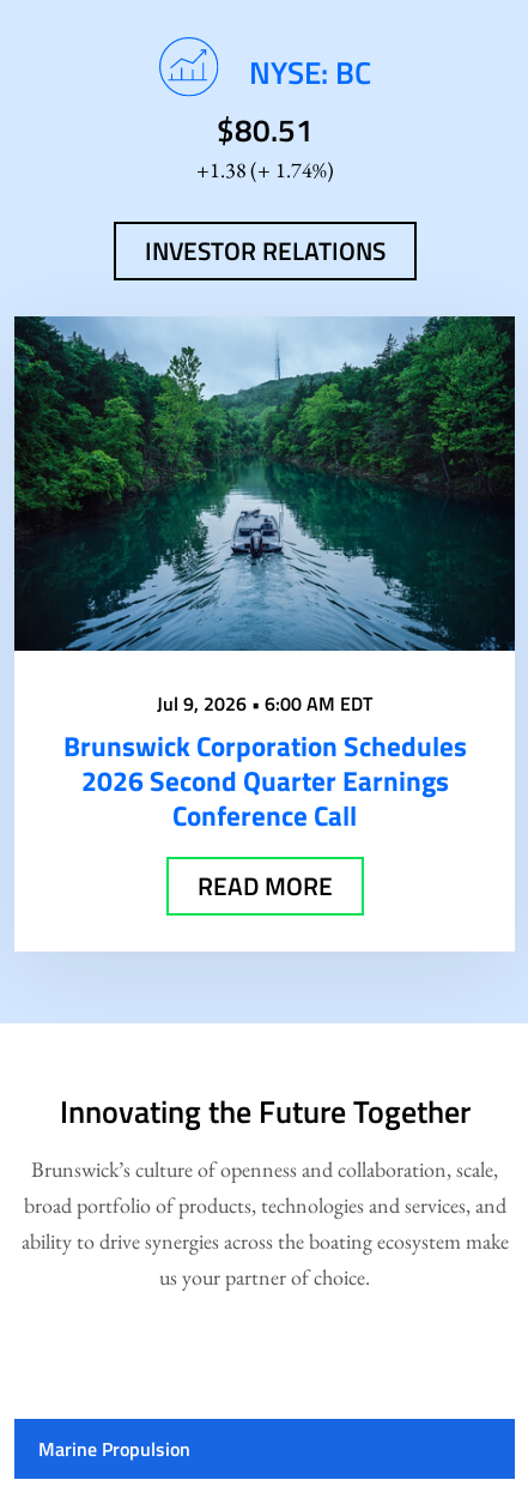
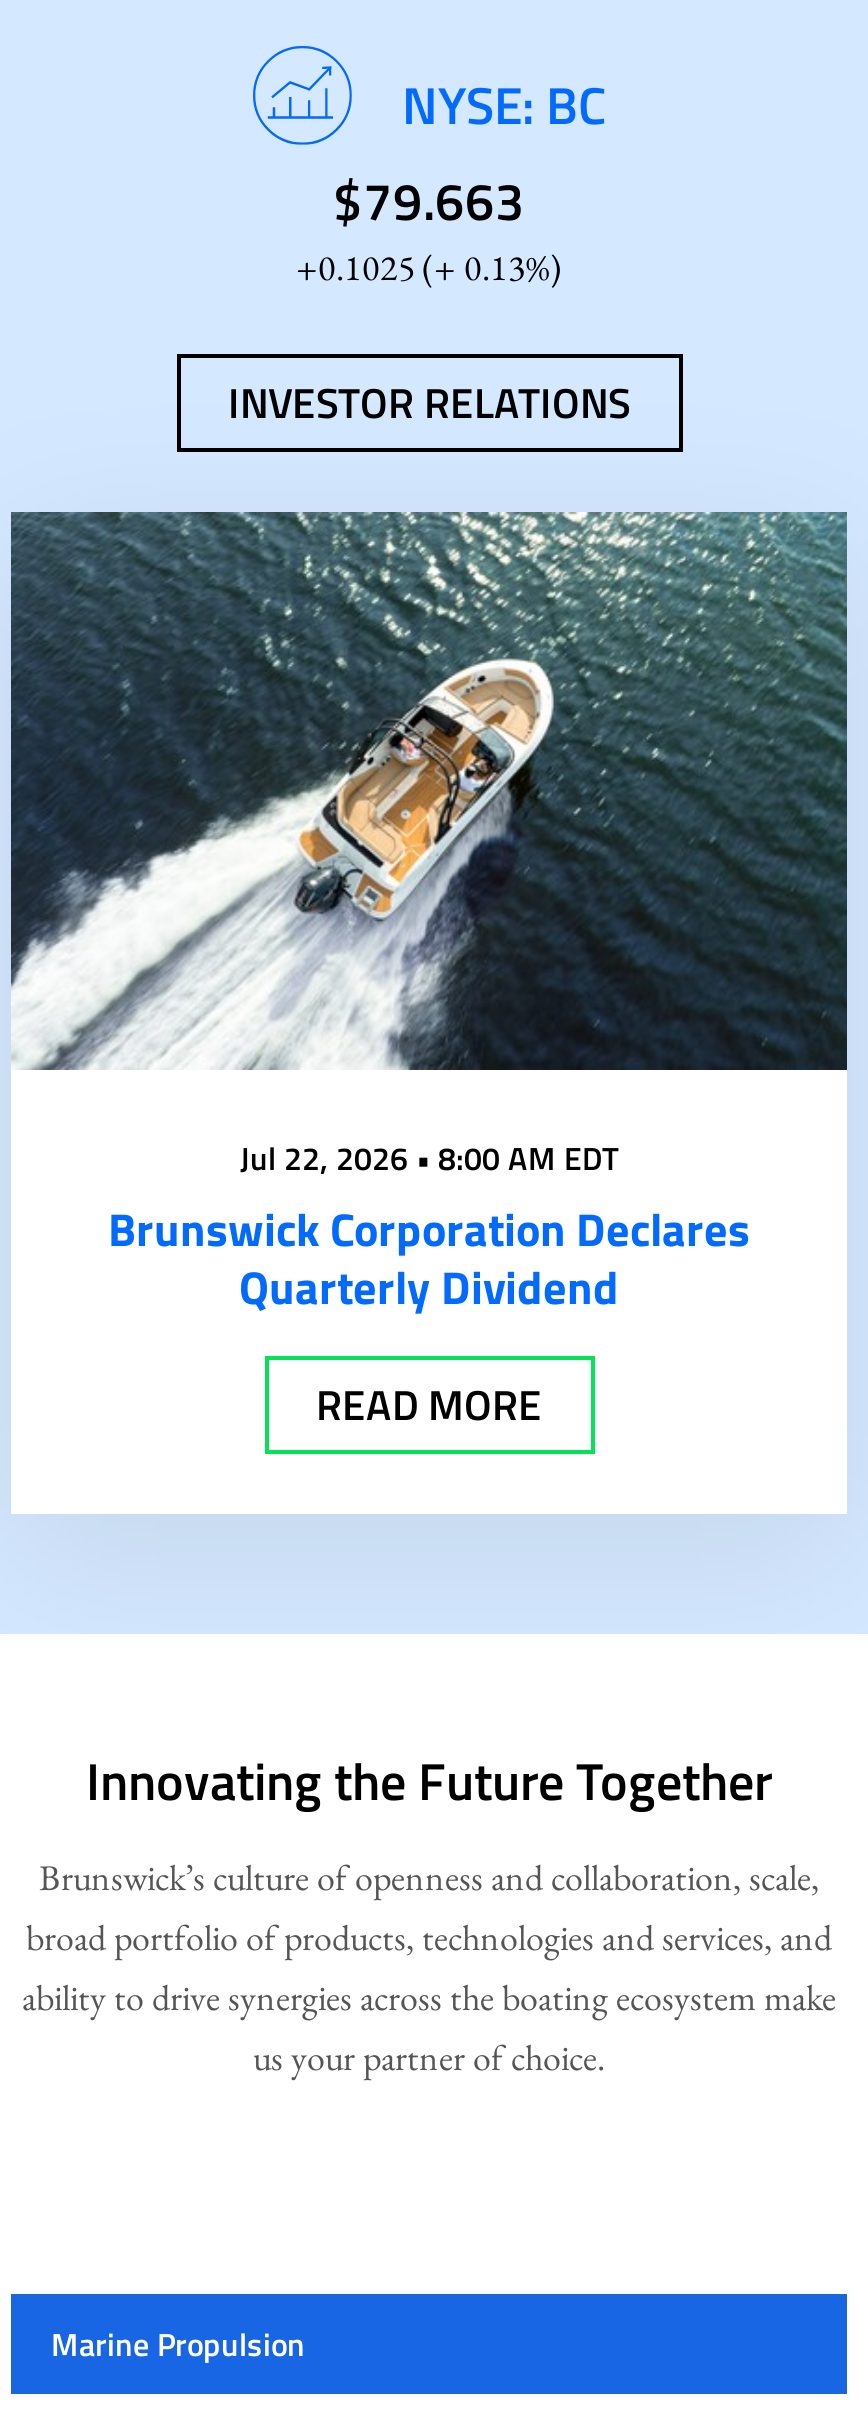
- $80.51
+ $79.663

- 1.38 (
+ 0.1025 (

- 1.74%)
+ 0.13%)

- [image]
- Jul 9, 2026 • 6:00 AM EDT
- Brunswick Corporation Schedules
- 2026 Second Quarter Earnings
- Conference Call
+ [image]
+ Jul 22, 2026 • 8:00 AM EDT
+ Brunswick Corporation Declares
+ Quarterly Dividend
